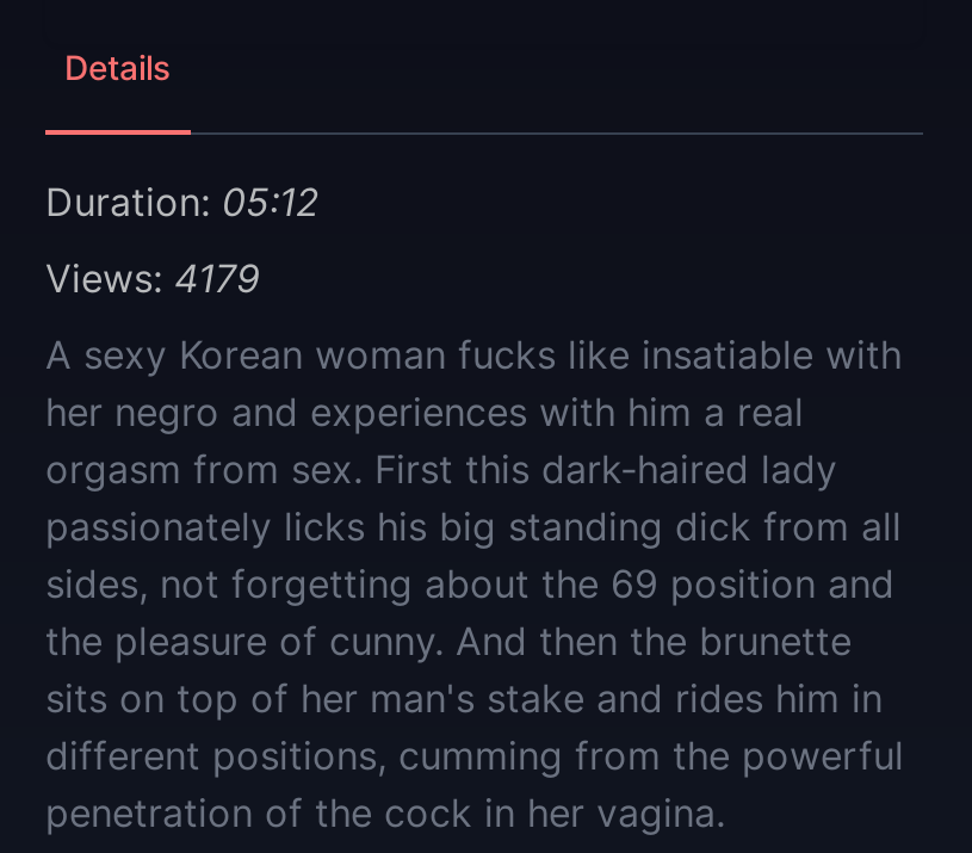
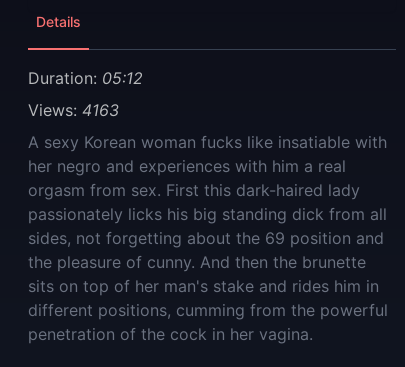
- Views: 4179
+ Views: 4163
